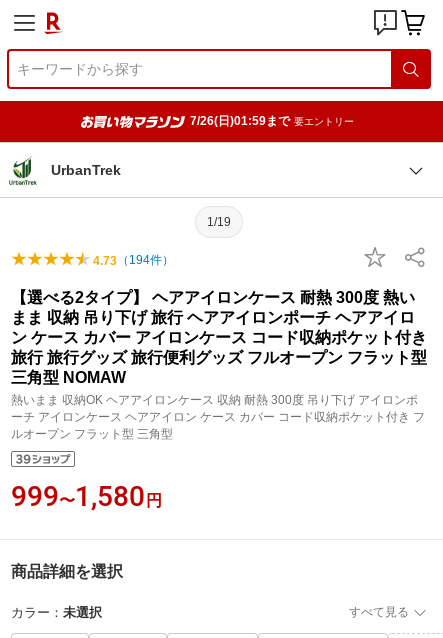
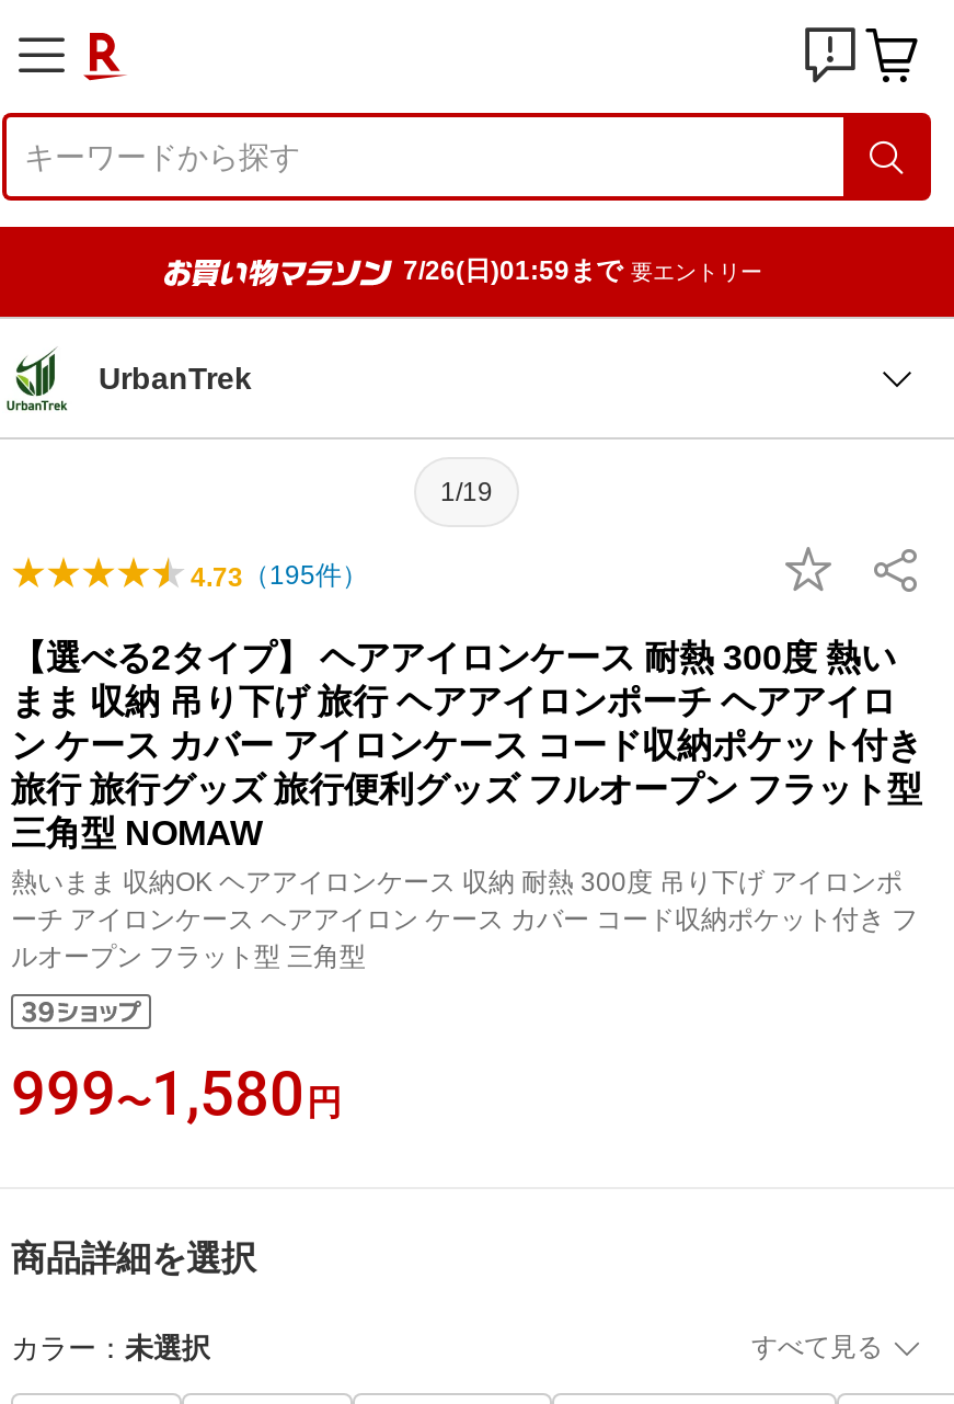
- 4.73（194件）
+ 4.73（195件）
